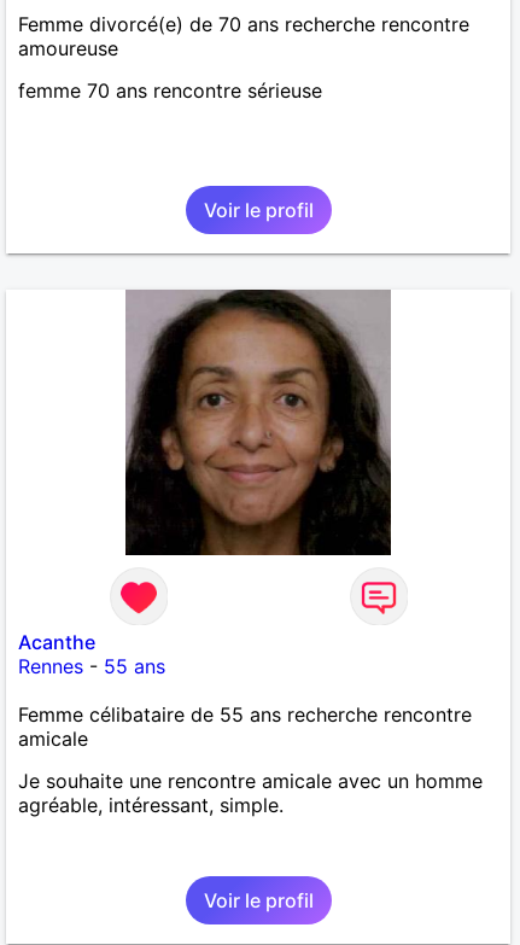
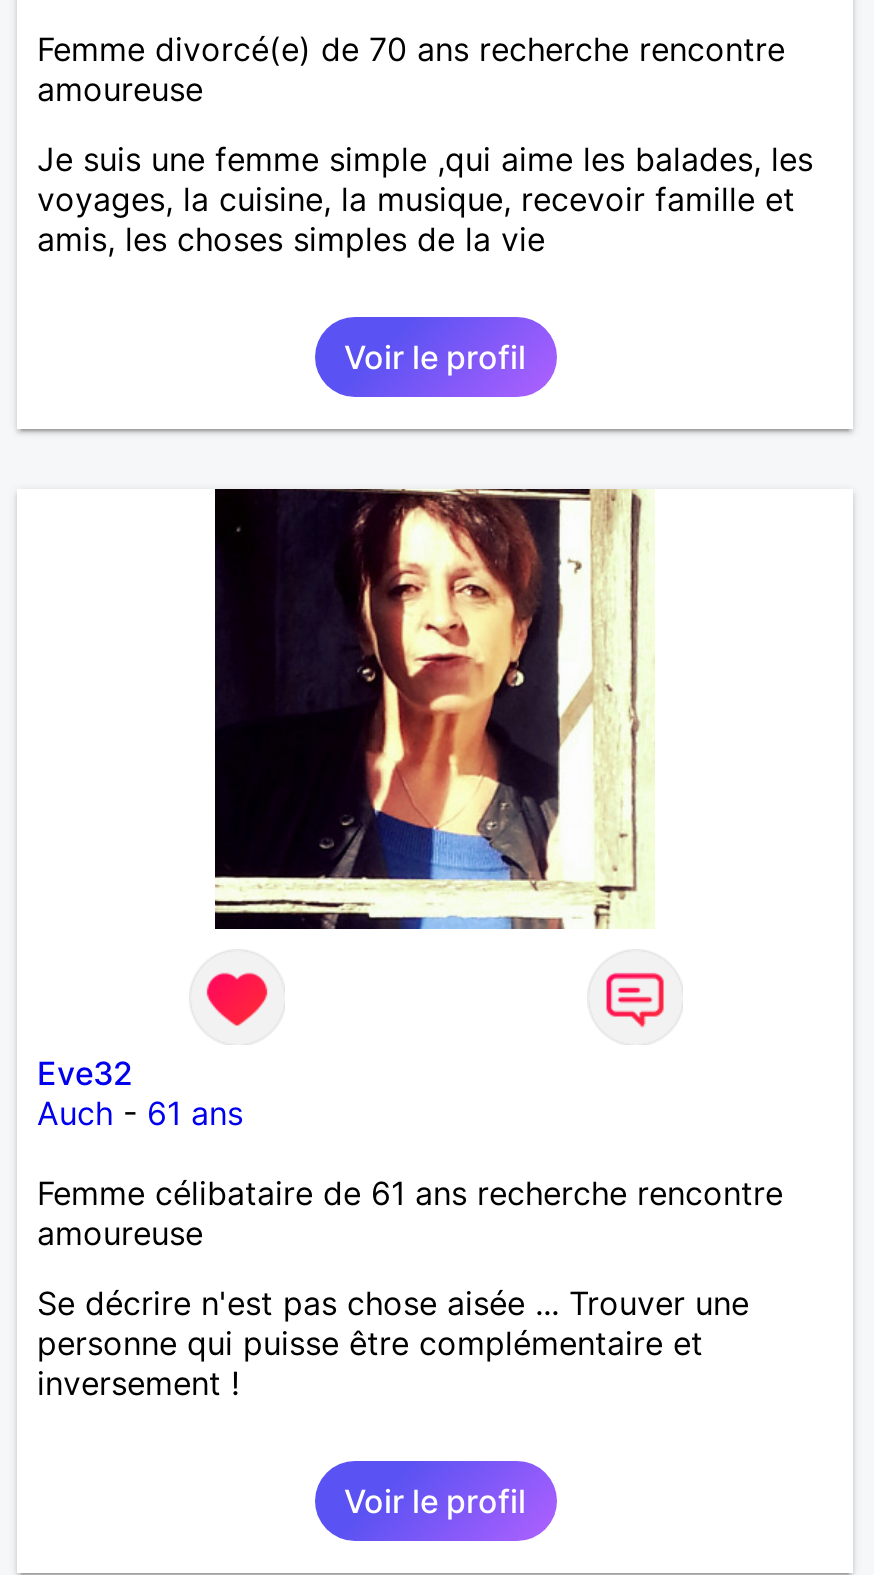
- femme 70 ans rencontre sérieuse
+ Je suis une femme simple ,qui aime les balades, les
+ voyages, la cuisine, la musique, recevoir famille et
+ amis, les choses simples de la vie

- [image]
+ [image]

- Acanthe
- Rennes - 55 ans
+ Eve32
+ Auch - 61 ans

- Femme célibataire de 55 ans recherche rencontre
- amicale
+ Femme célibataire de 61 ans recherche rencontre
+ amoureuse

- Je souhaite une rencontre amicale avec un homme
- agréable, intéressant, simple.
+ Se décrire n'est pas chose aisée ... Trouver une
+ personne qui puisse être complémentaire et
+ inversement !
